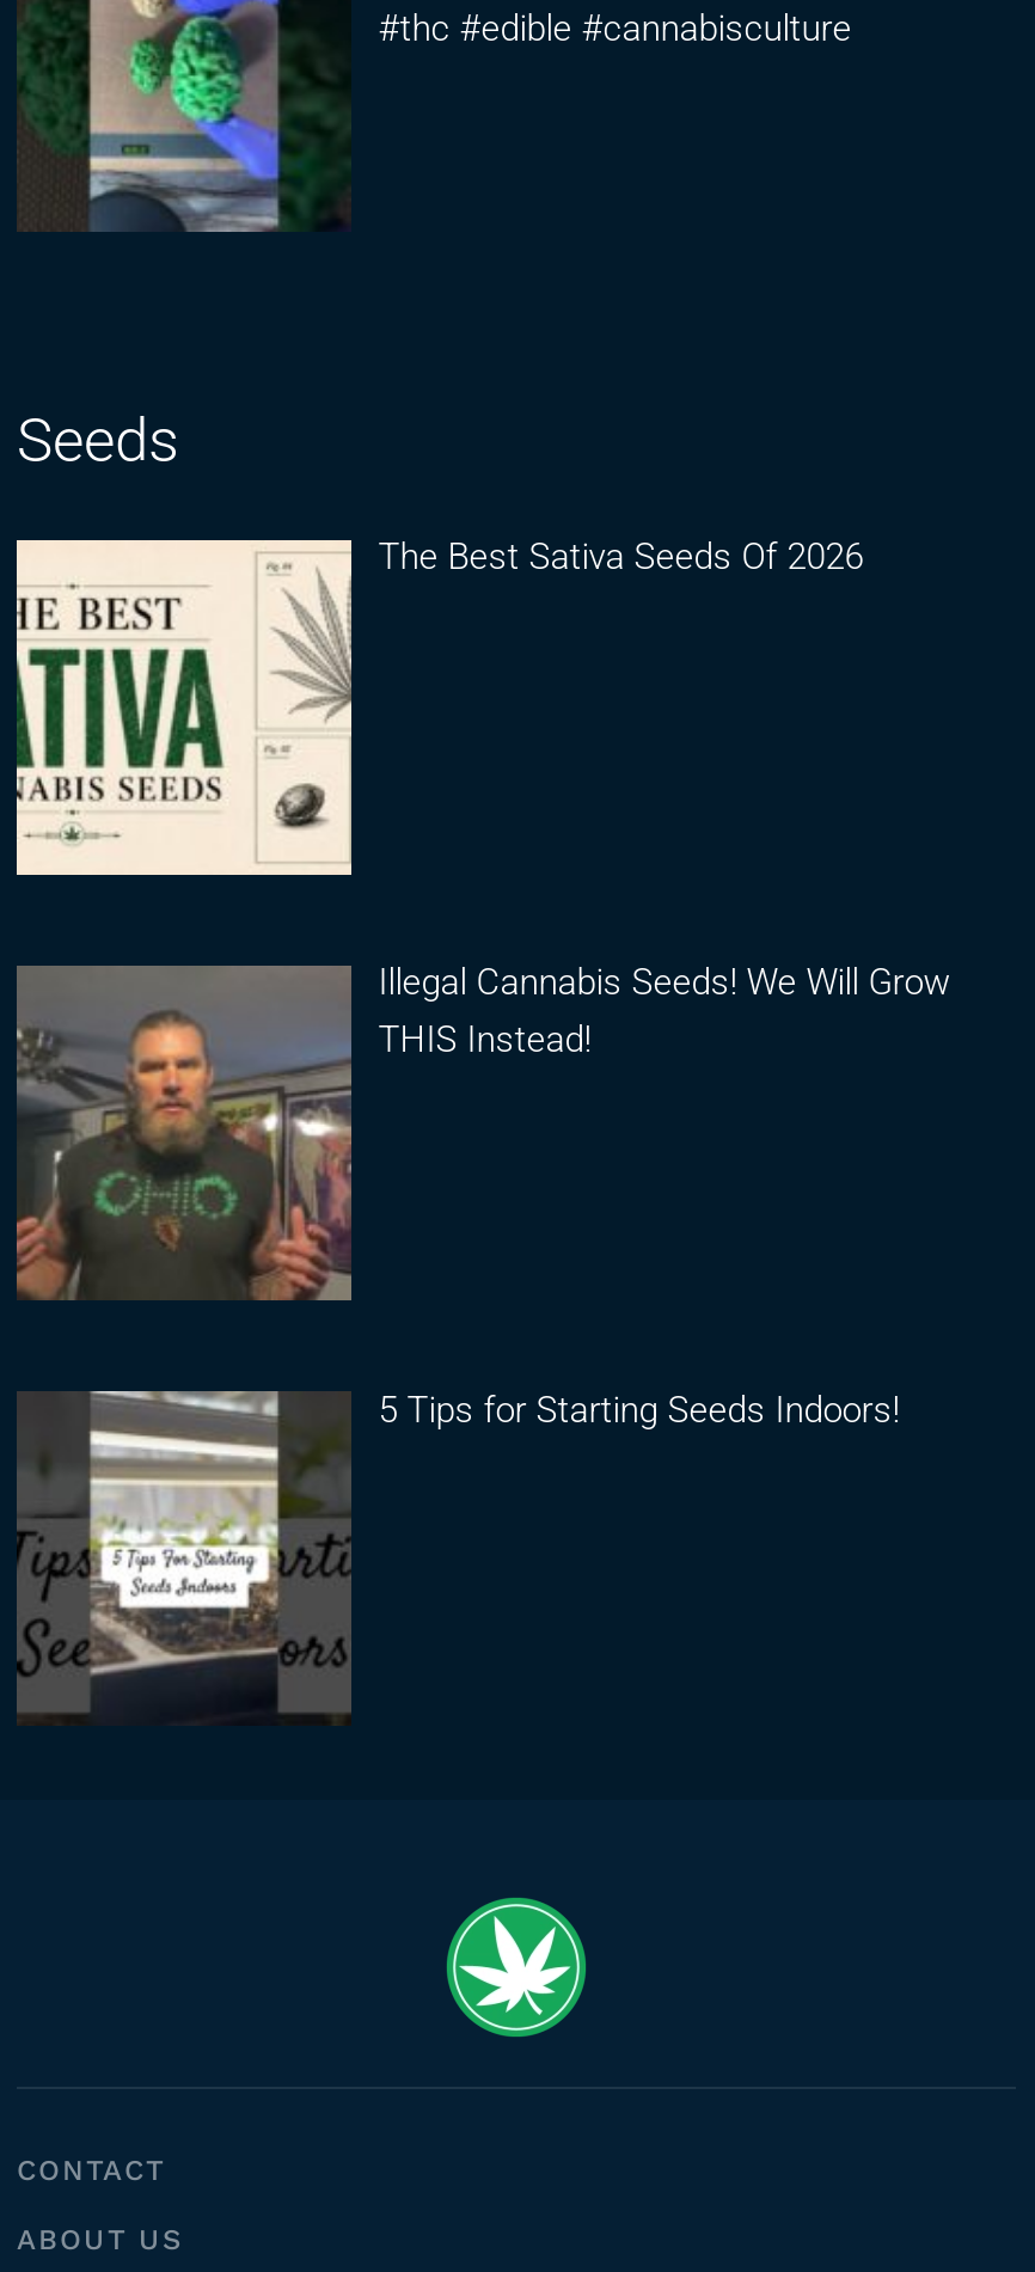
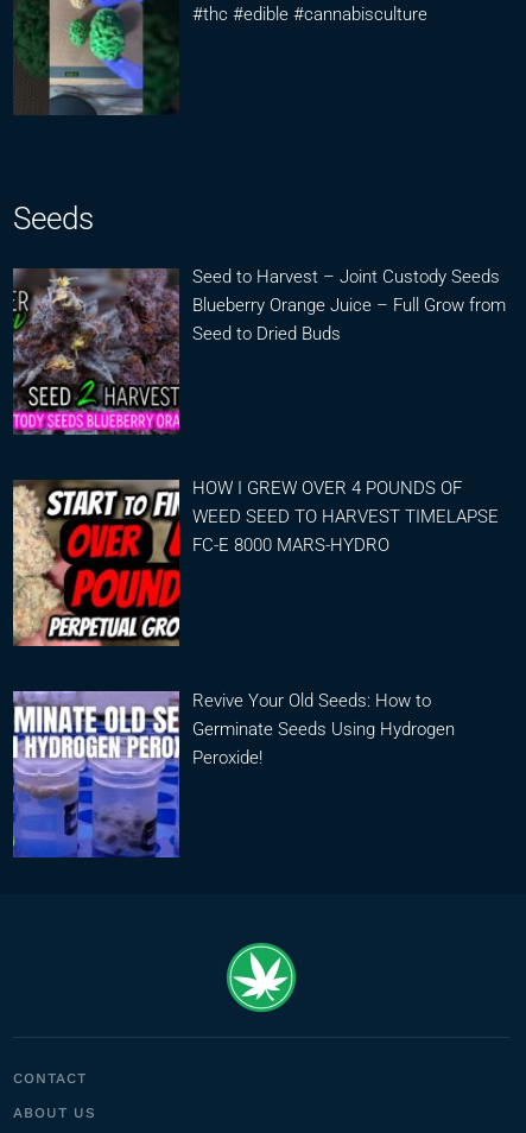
- [image]
- The Best Sativa Seeds Of 2026
+ [image]
+ Seed to Harvest – Joint Custody Seeds
+ Blueberry Orange Juice – Full Grow from
+ Seed to Dried Buds

- [image]
- Illegal Cannabis Seeds! We Will Grow
- THIS Instead!
+ [image]
+ HOW I GREW OVER 4 POUNDS OF
+ WEED SEED TO HARVEST TIMELAPSE
+ FC-E 8000 MARS-HYDRO

- [image]
- 5 Tips for Starting Seeds Indoors!
+ [image]
+ Revive Your Old Seeds: How to
+ Germinate Seeds Using Hydrogen
+ Peroxide!
